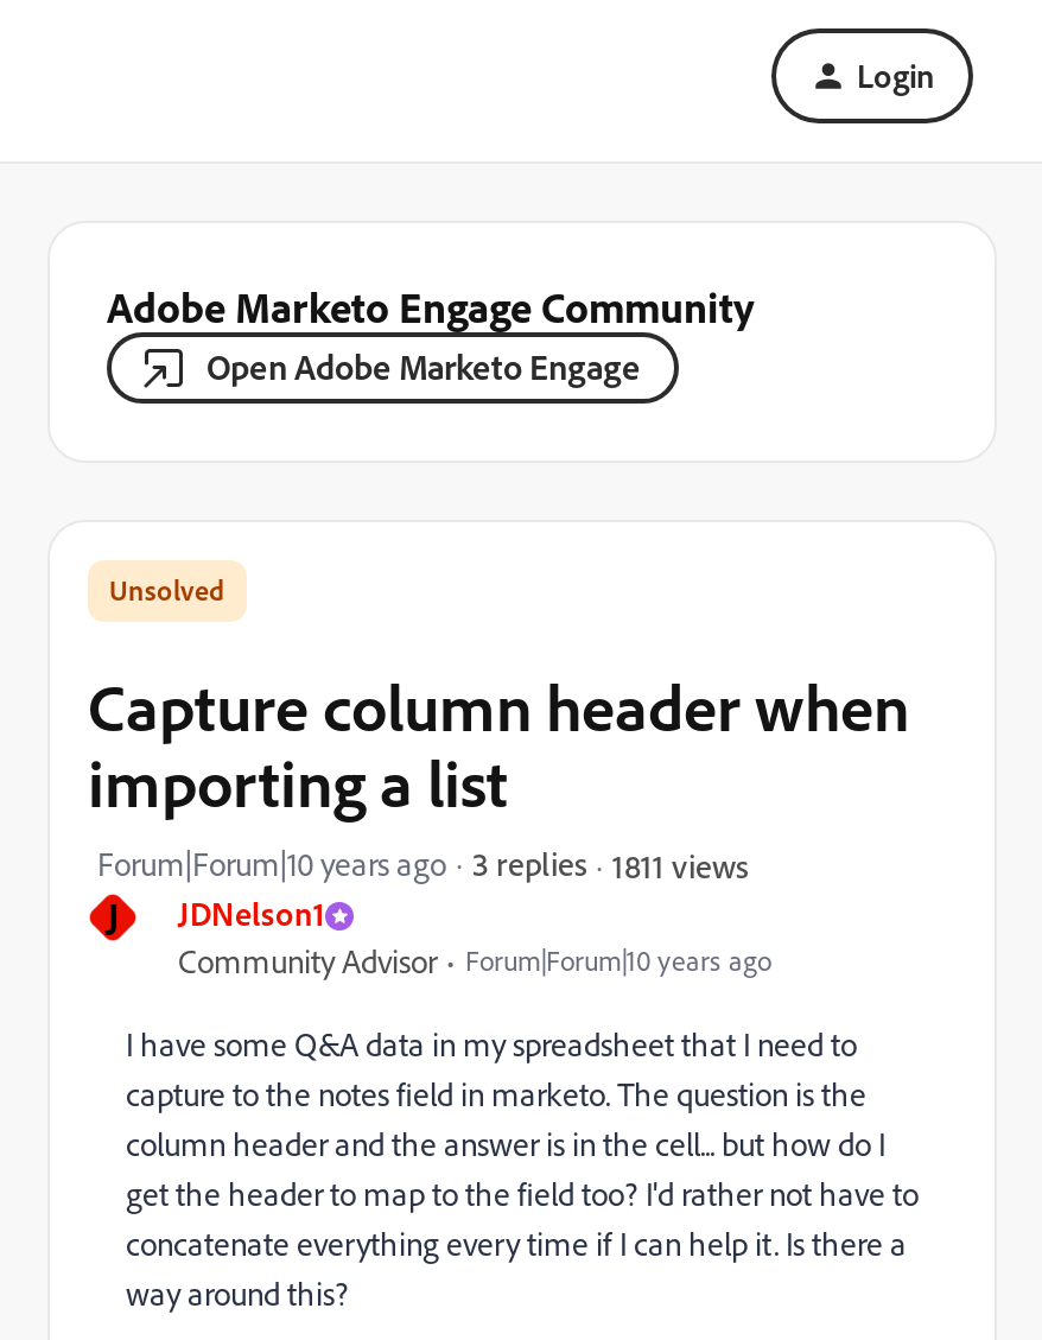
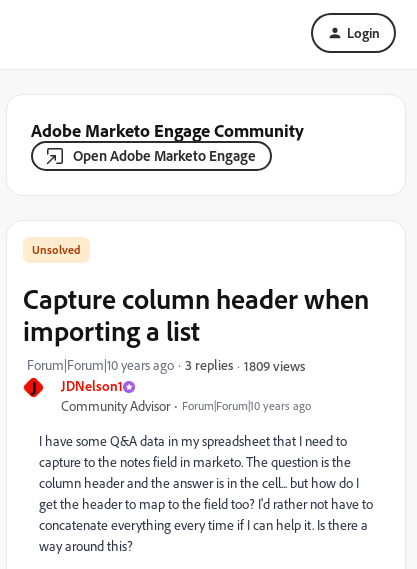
- 1811 views
+ 1809 views
